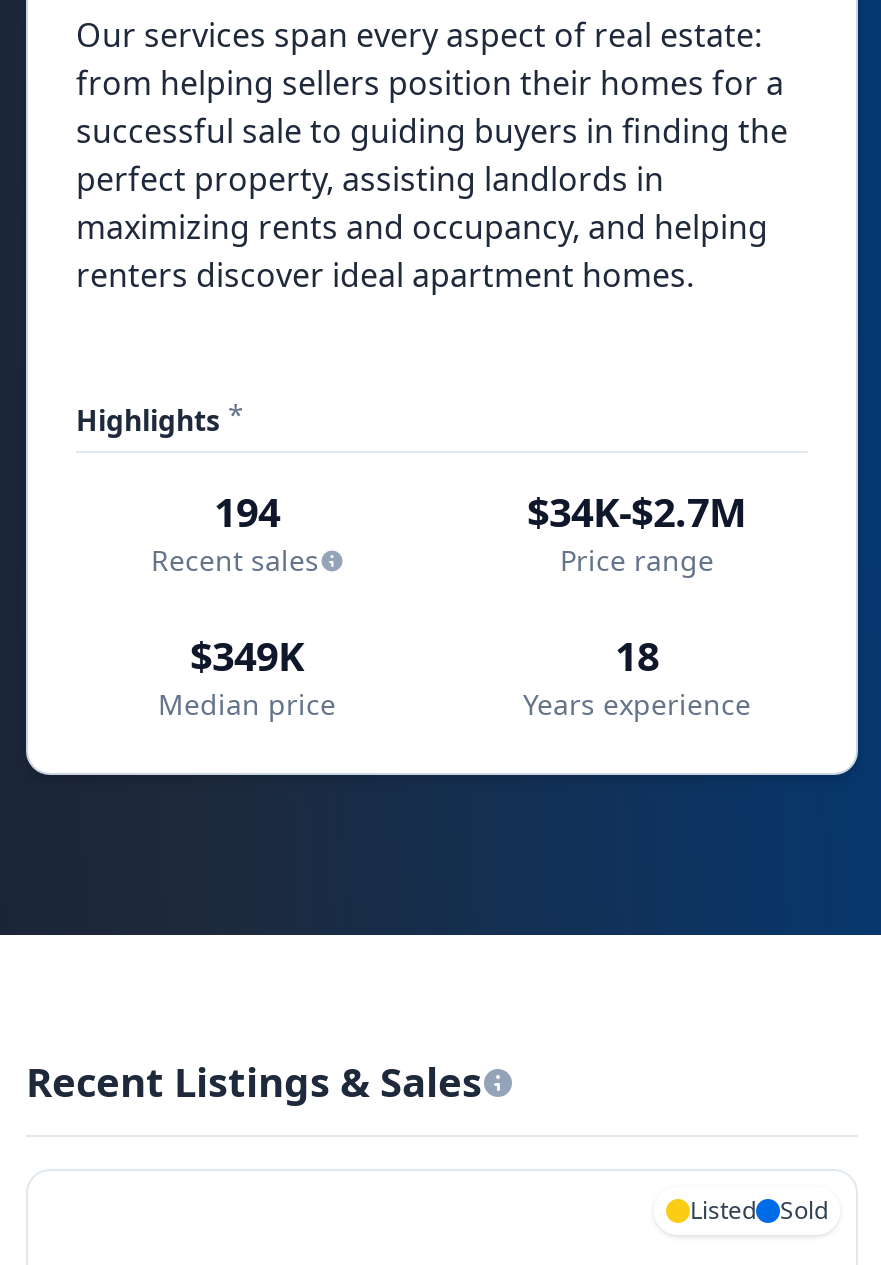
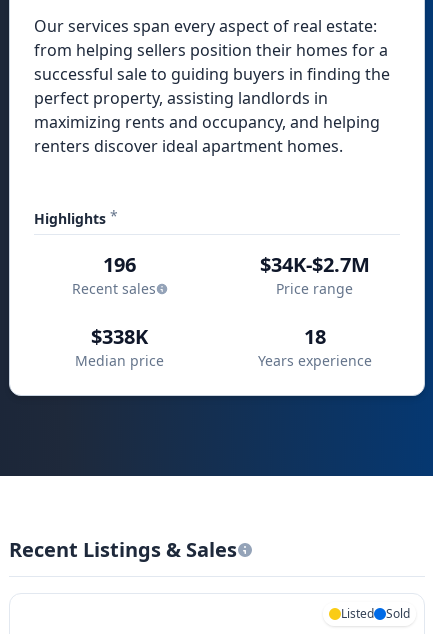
- 194
+ 196

- $349K
+ $338K
